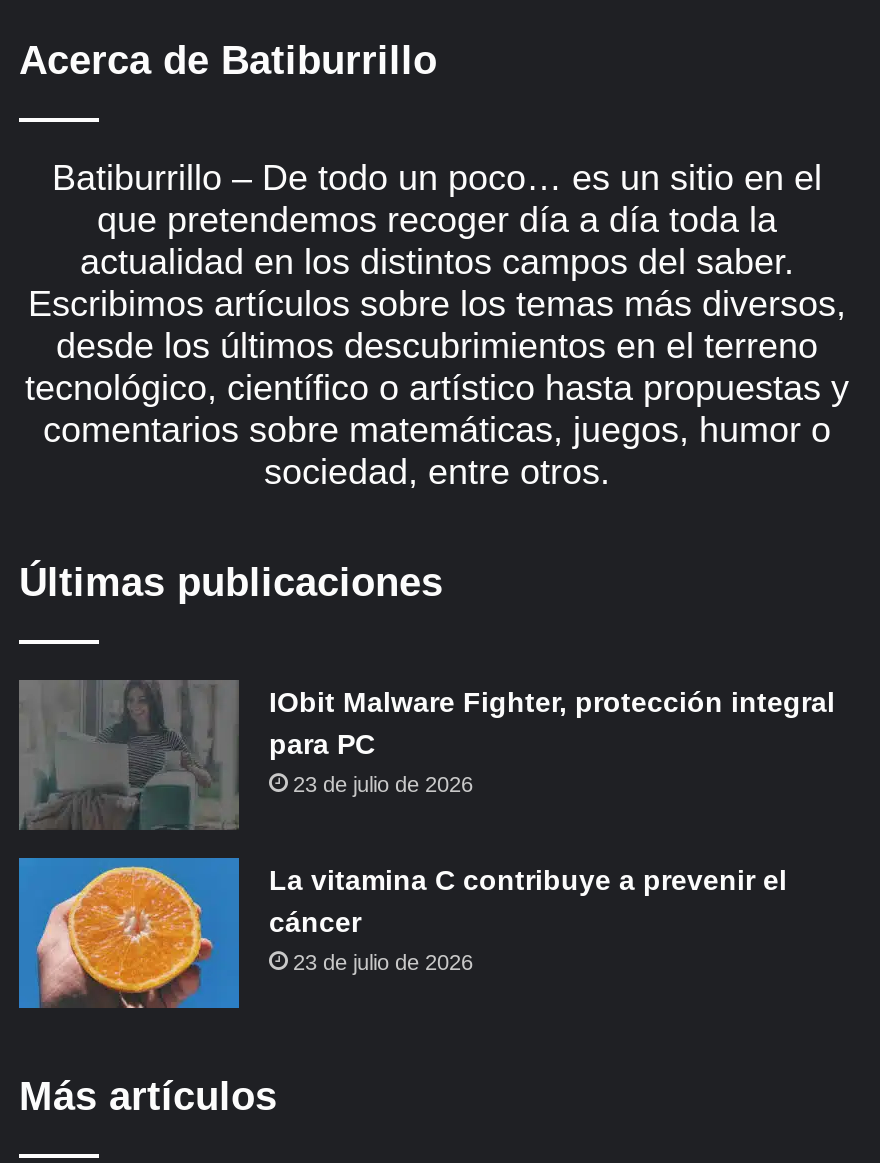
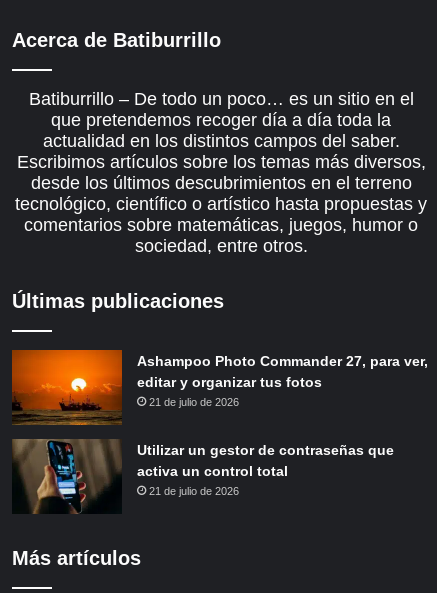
- [image]
- IObit Malware Fighter, protección integral
- para PC
- 23 de julio de 2026
+ [image]
+ Ashampoo Photo Commander 27, para ver,
+ editar y organizar tus fotos
+ 21 de julio de 2026

- [image]
- La vitamina C contribuye a prevenir el
- cáncer
- 23 de julio de 2026
+ [image]
+ Utilizar un gestor de contraseñas que
+ activa un control total
+ 21 de julio de 2026
